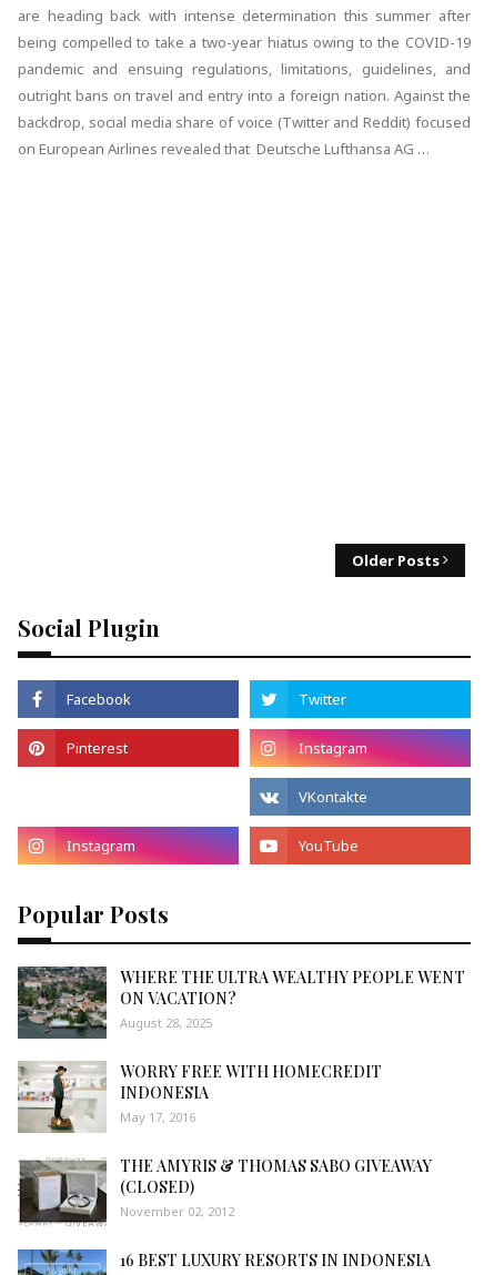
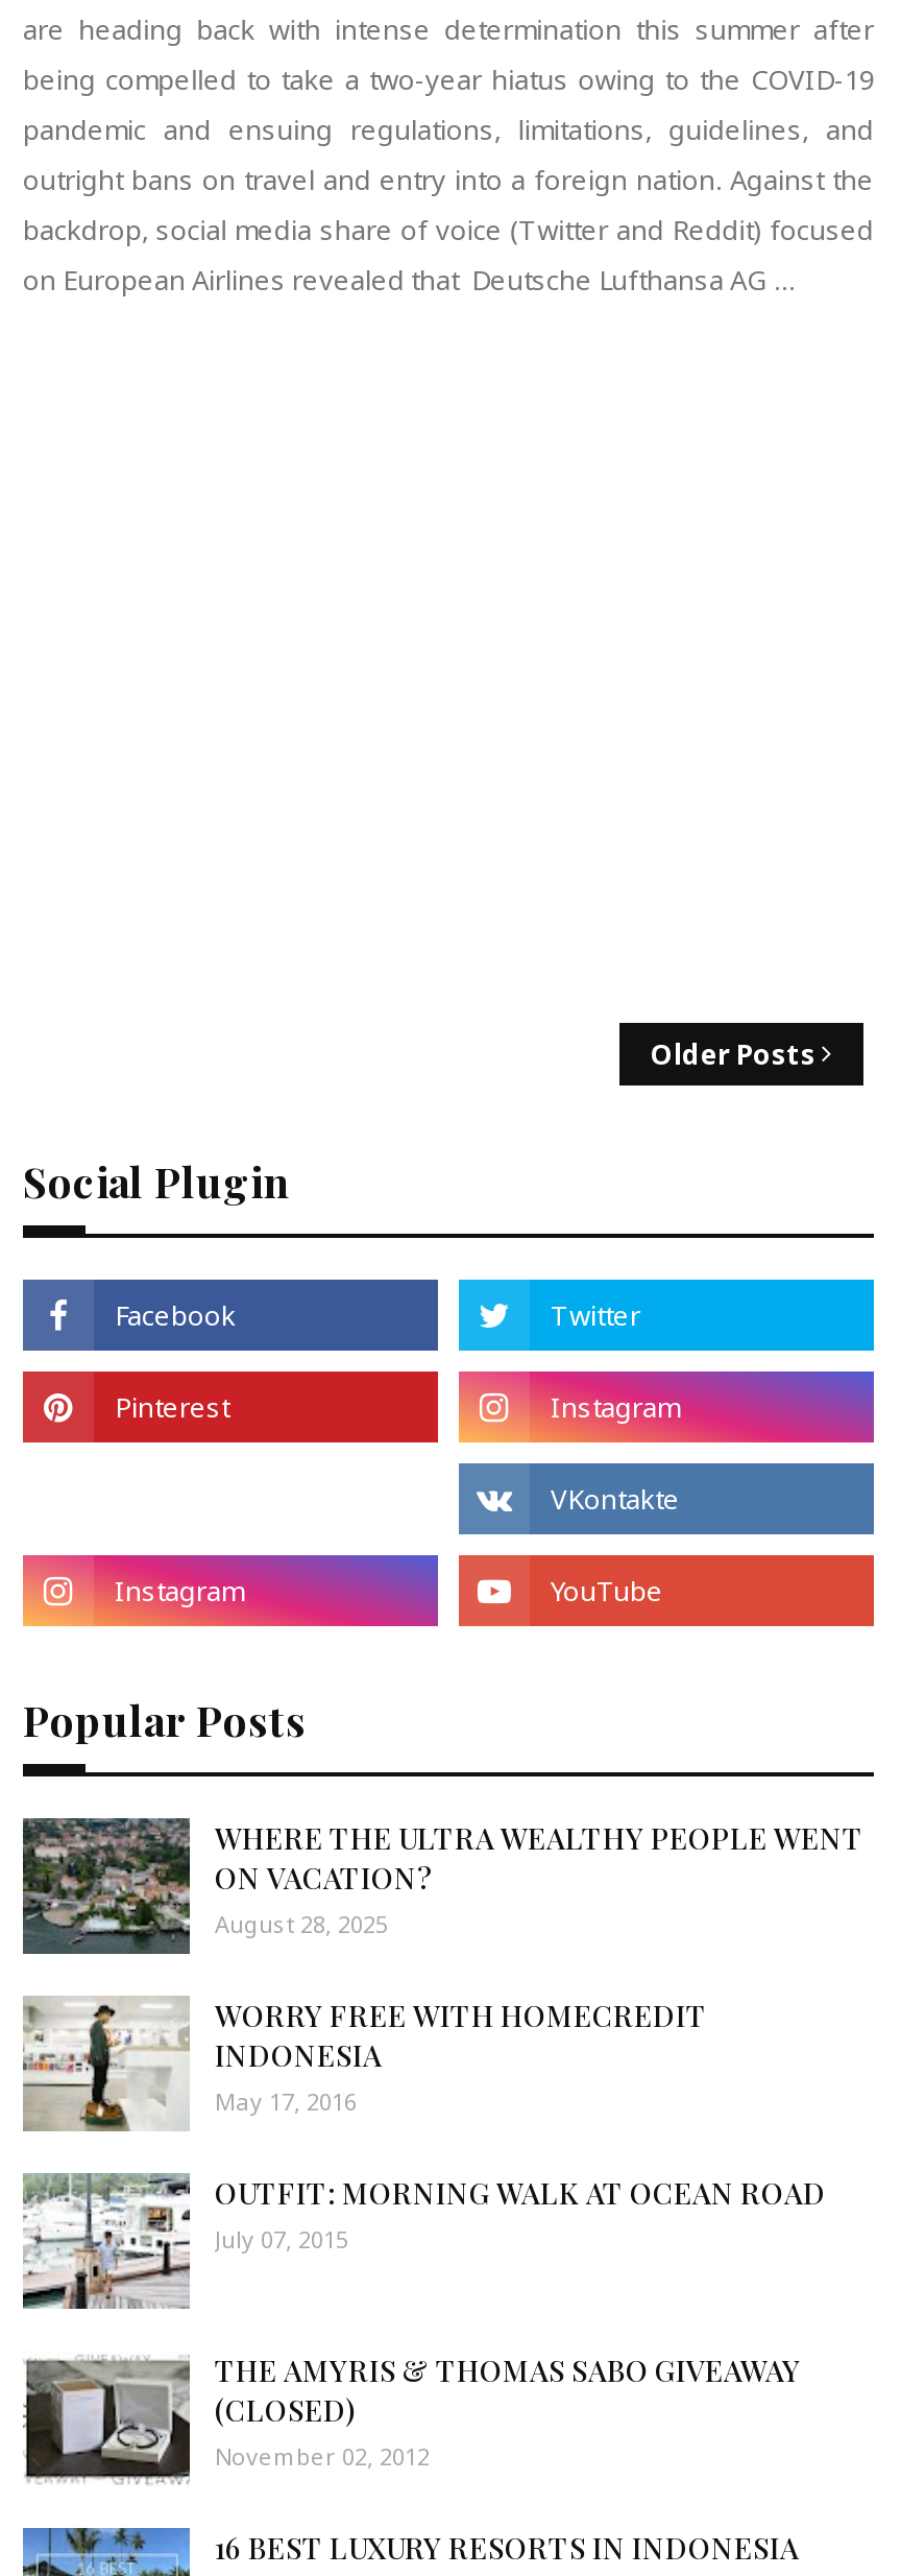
+ [image]
+ OUTFIT: MORNING WALK AT OCEAN ROAD
+ July 07, 2015
